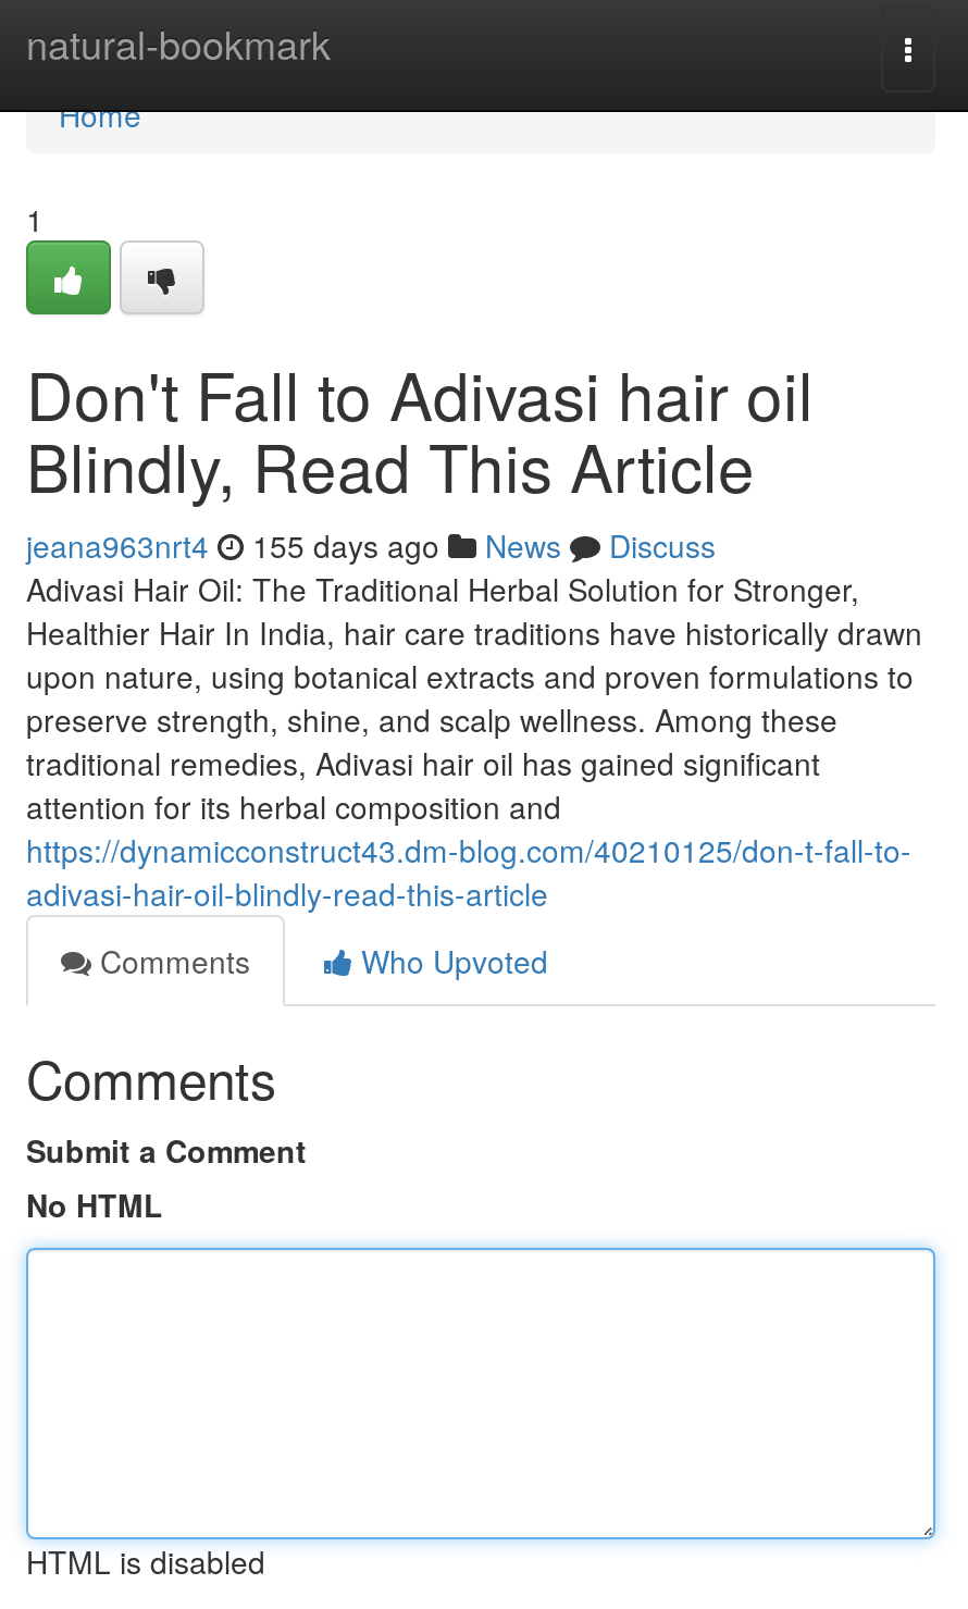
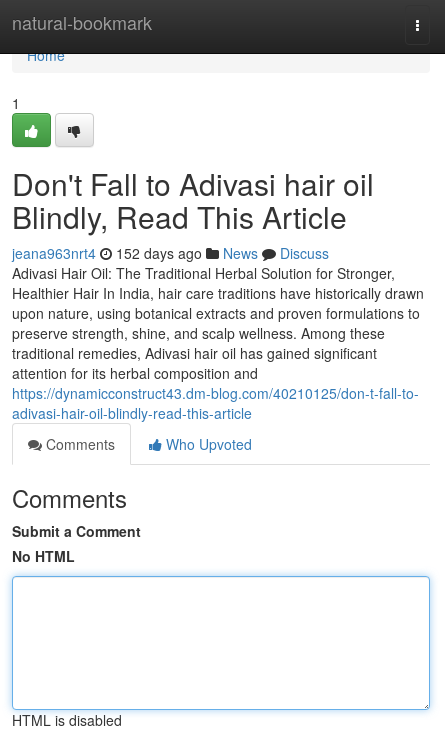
- jeana963nrt4 155 days ago News Discuss
+ jeana963nrt4 152 days ago News Discuss
